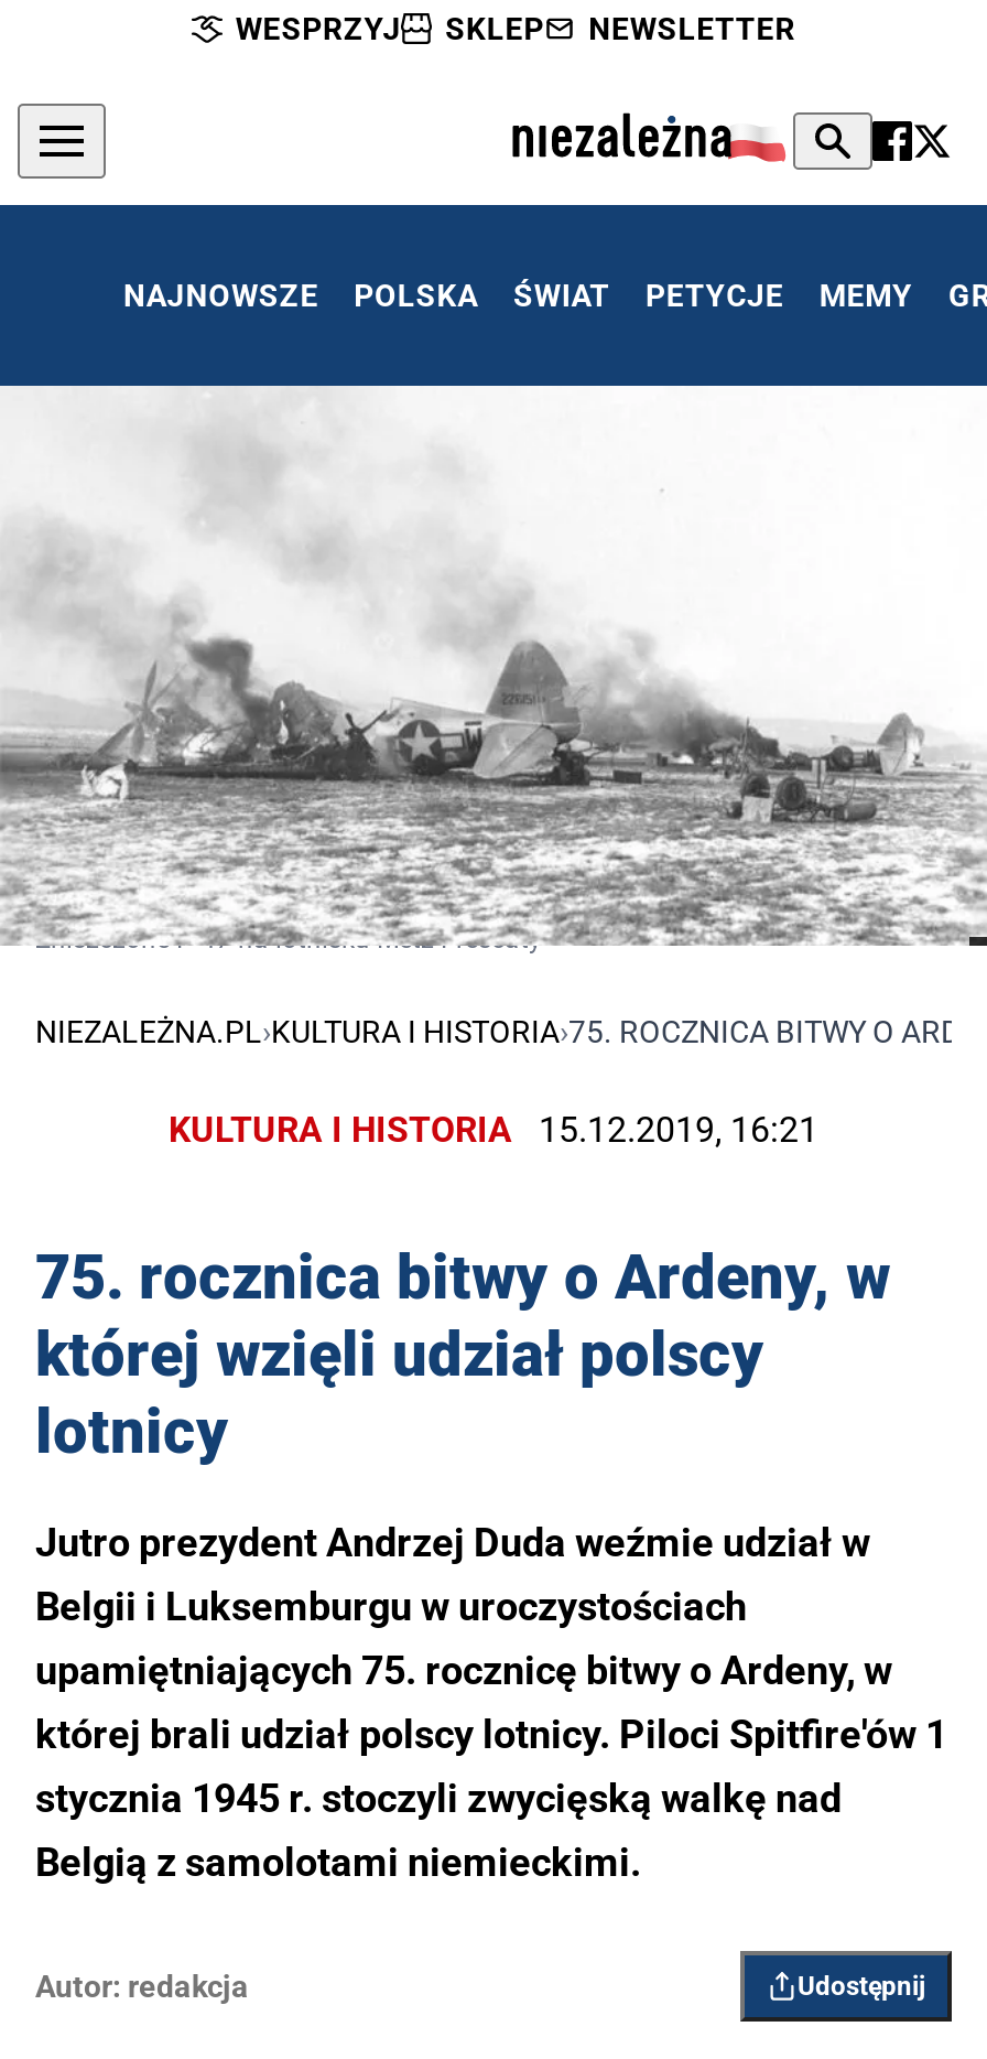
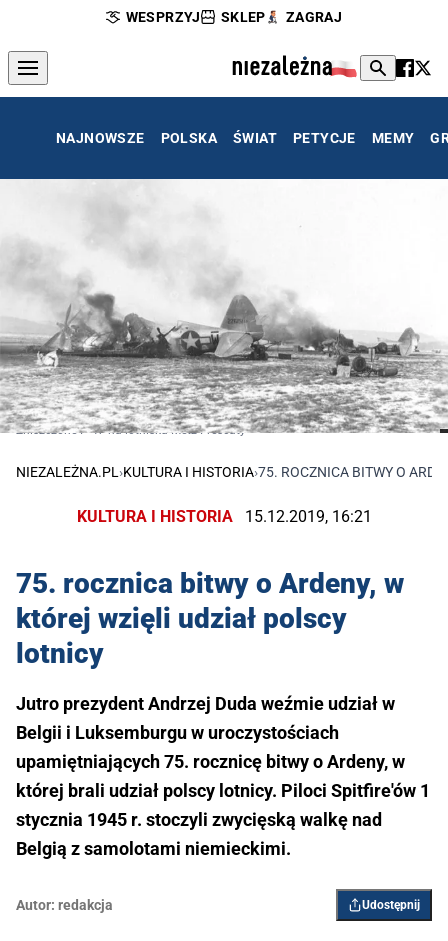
- NEWSLETTER
+ ZAGRAJ
